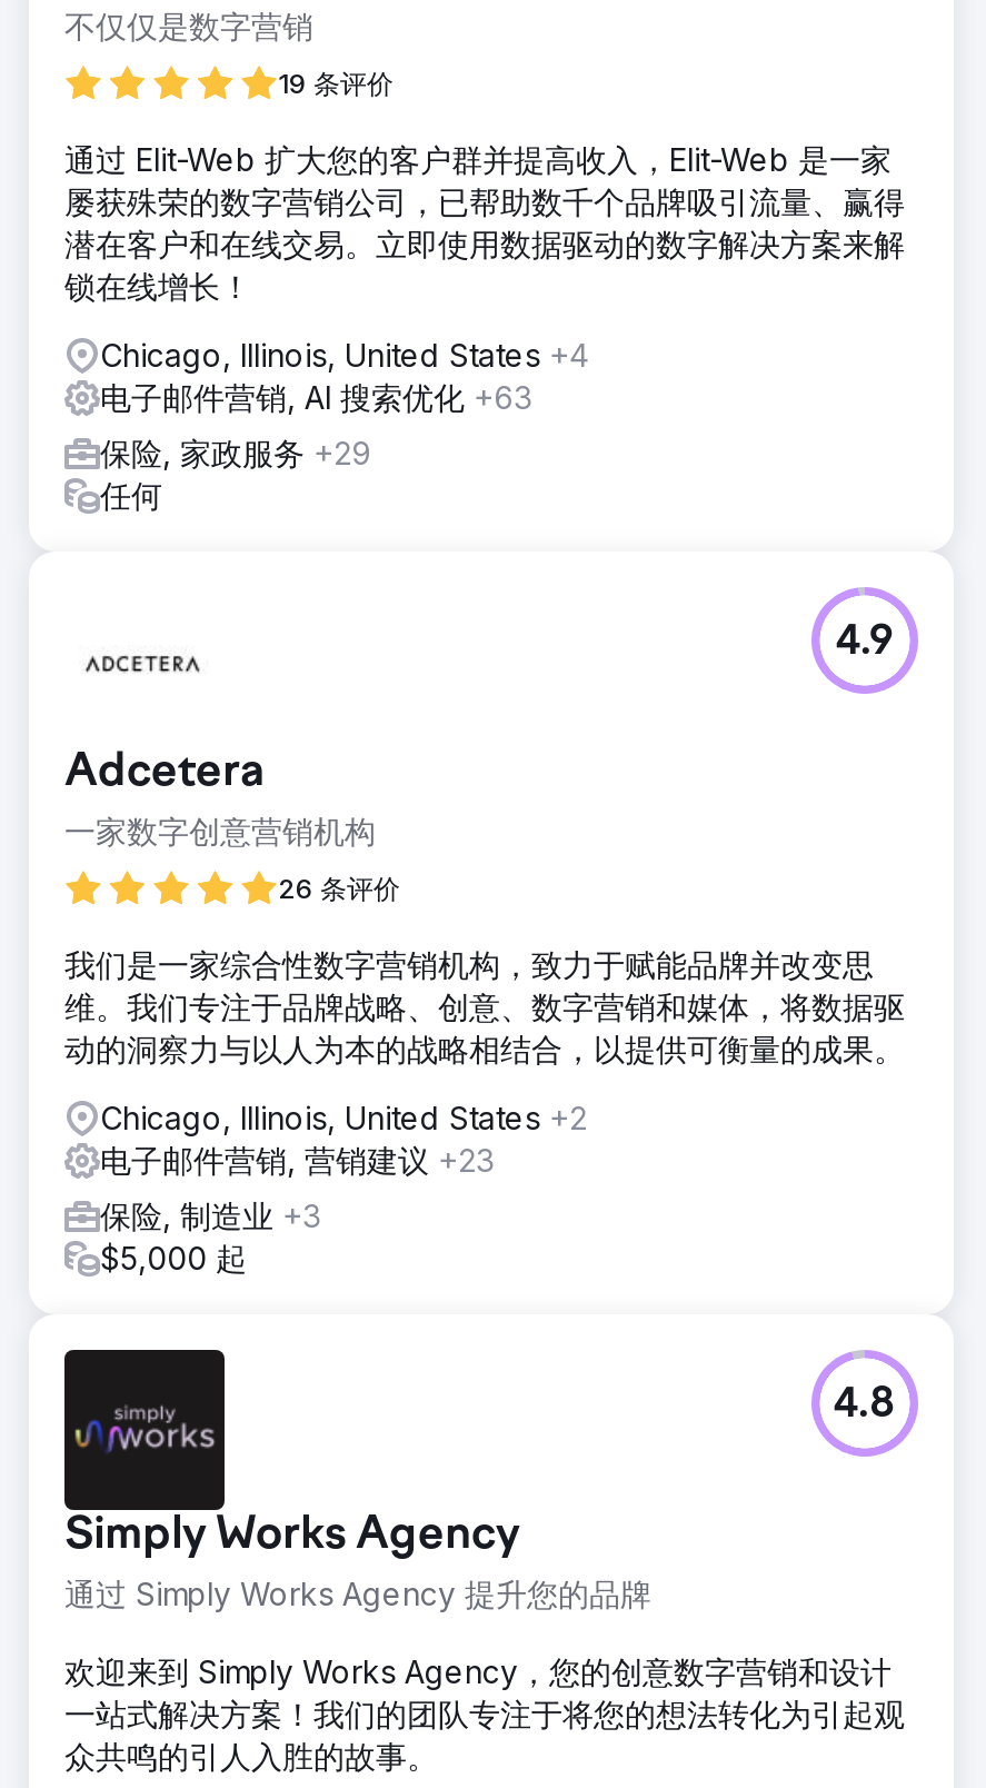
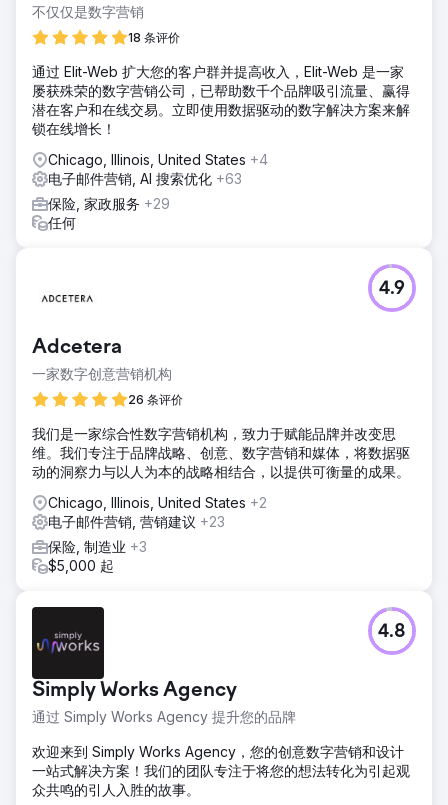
- 19 条评价
+ 18 条评价
